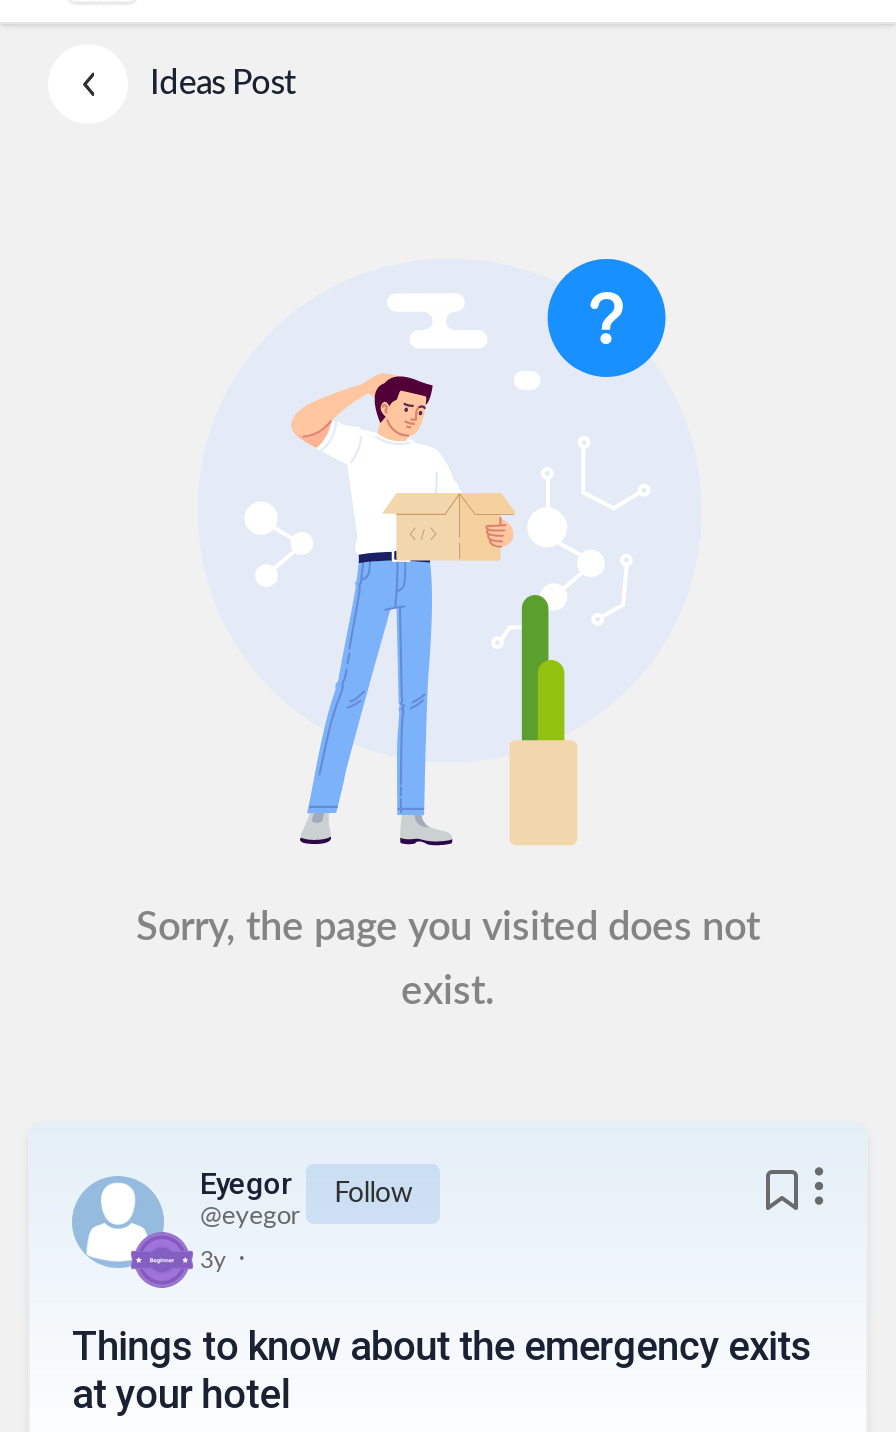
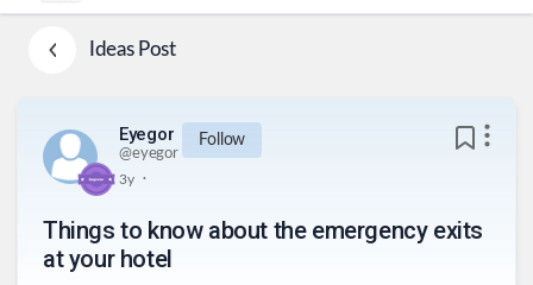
- [image]
- Sorry, the page you visited does not
- exist.
